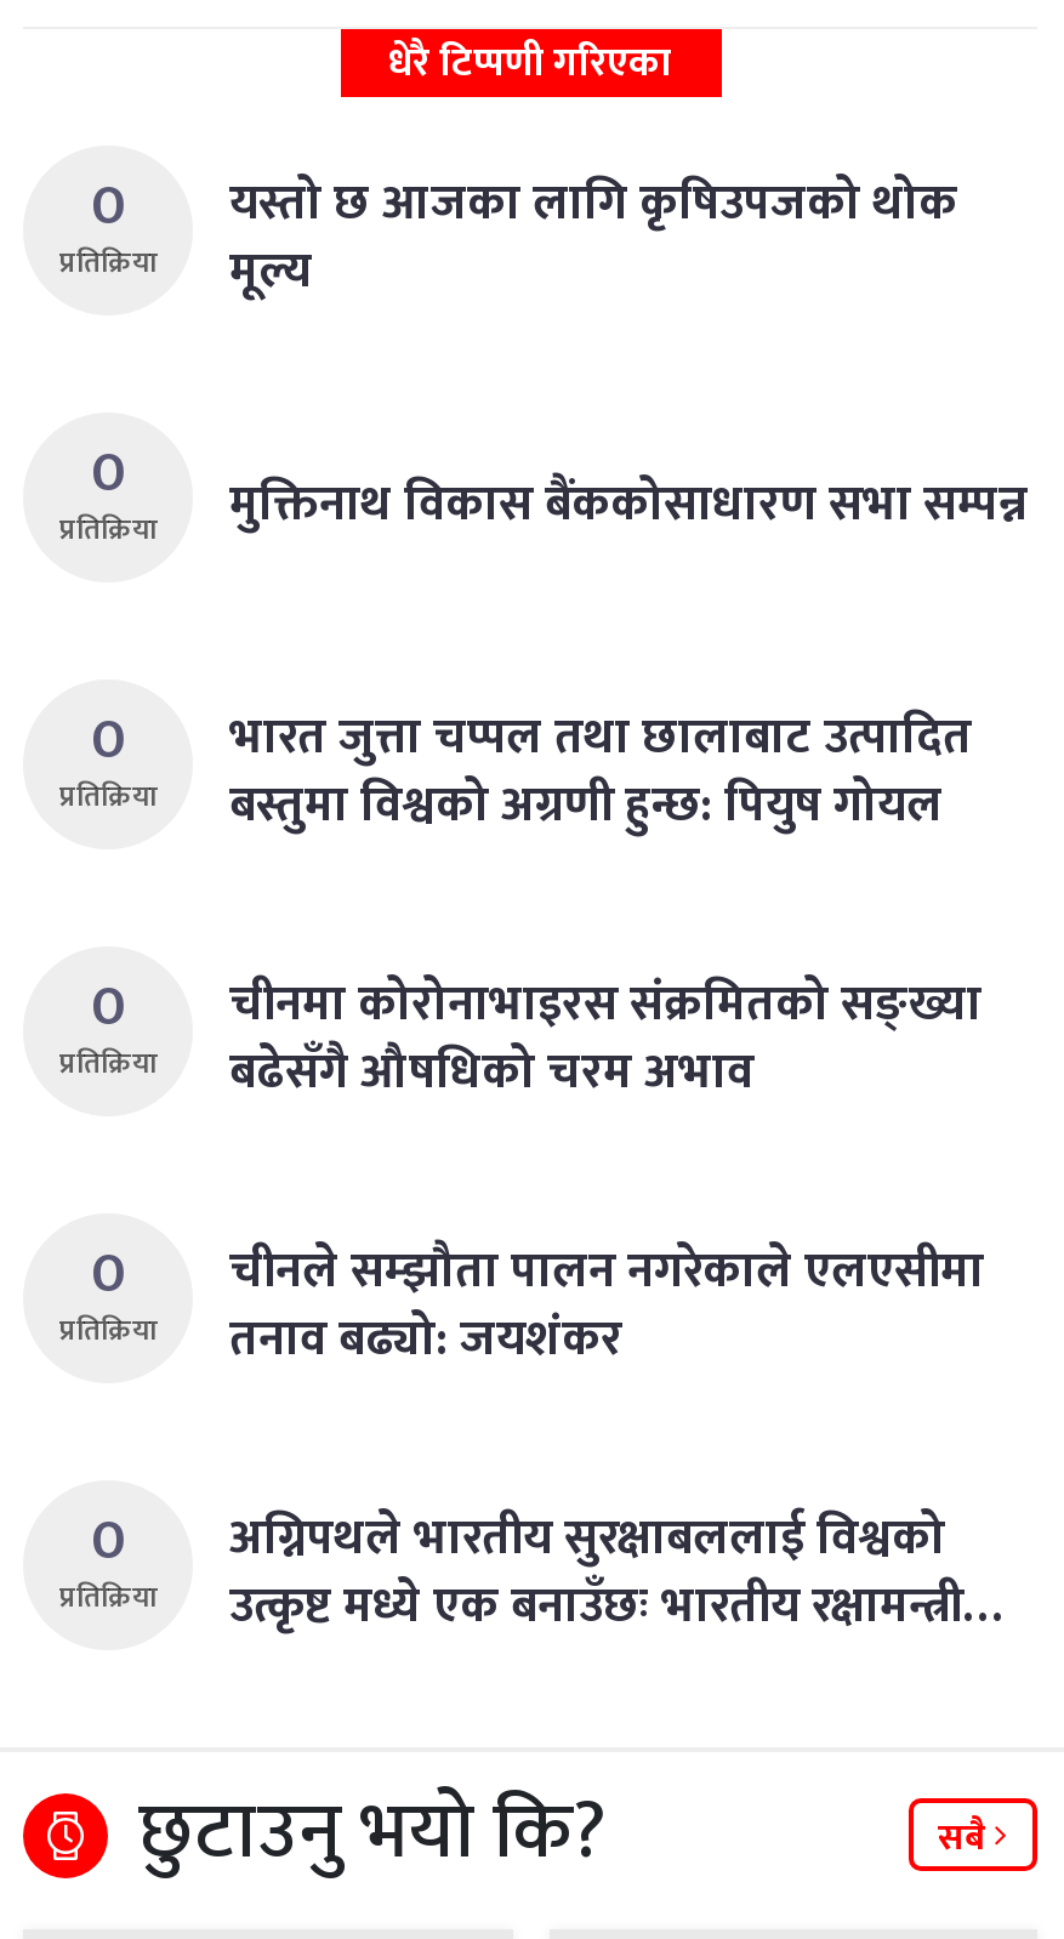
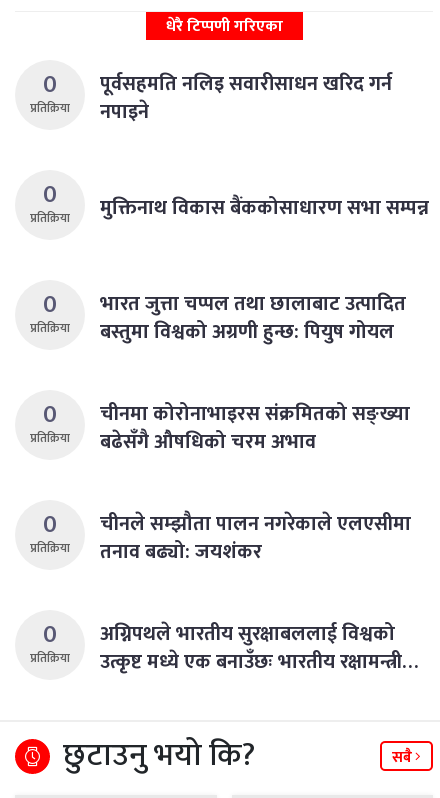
- यस्तो छ आजका लागि कृषिउपजको थोक
- मूल्य
+ पूर्वसहमति नलिइ सवारीसाधन खरिद गर्न
+ नपाइने
